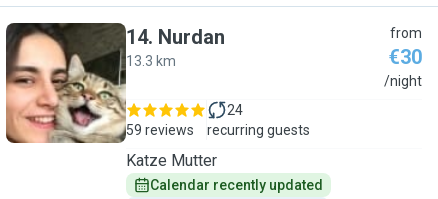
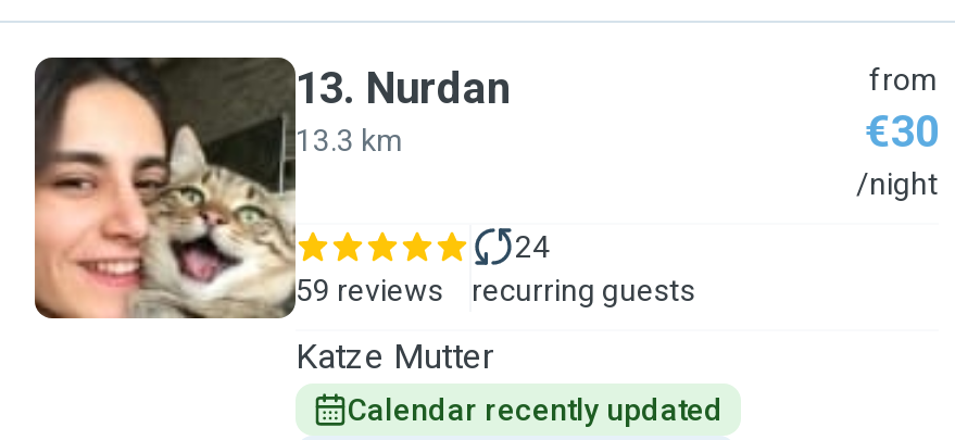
- 14. Nurdan
+ 13. Nurdan
